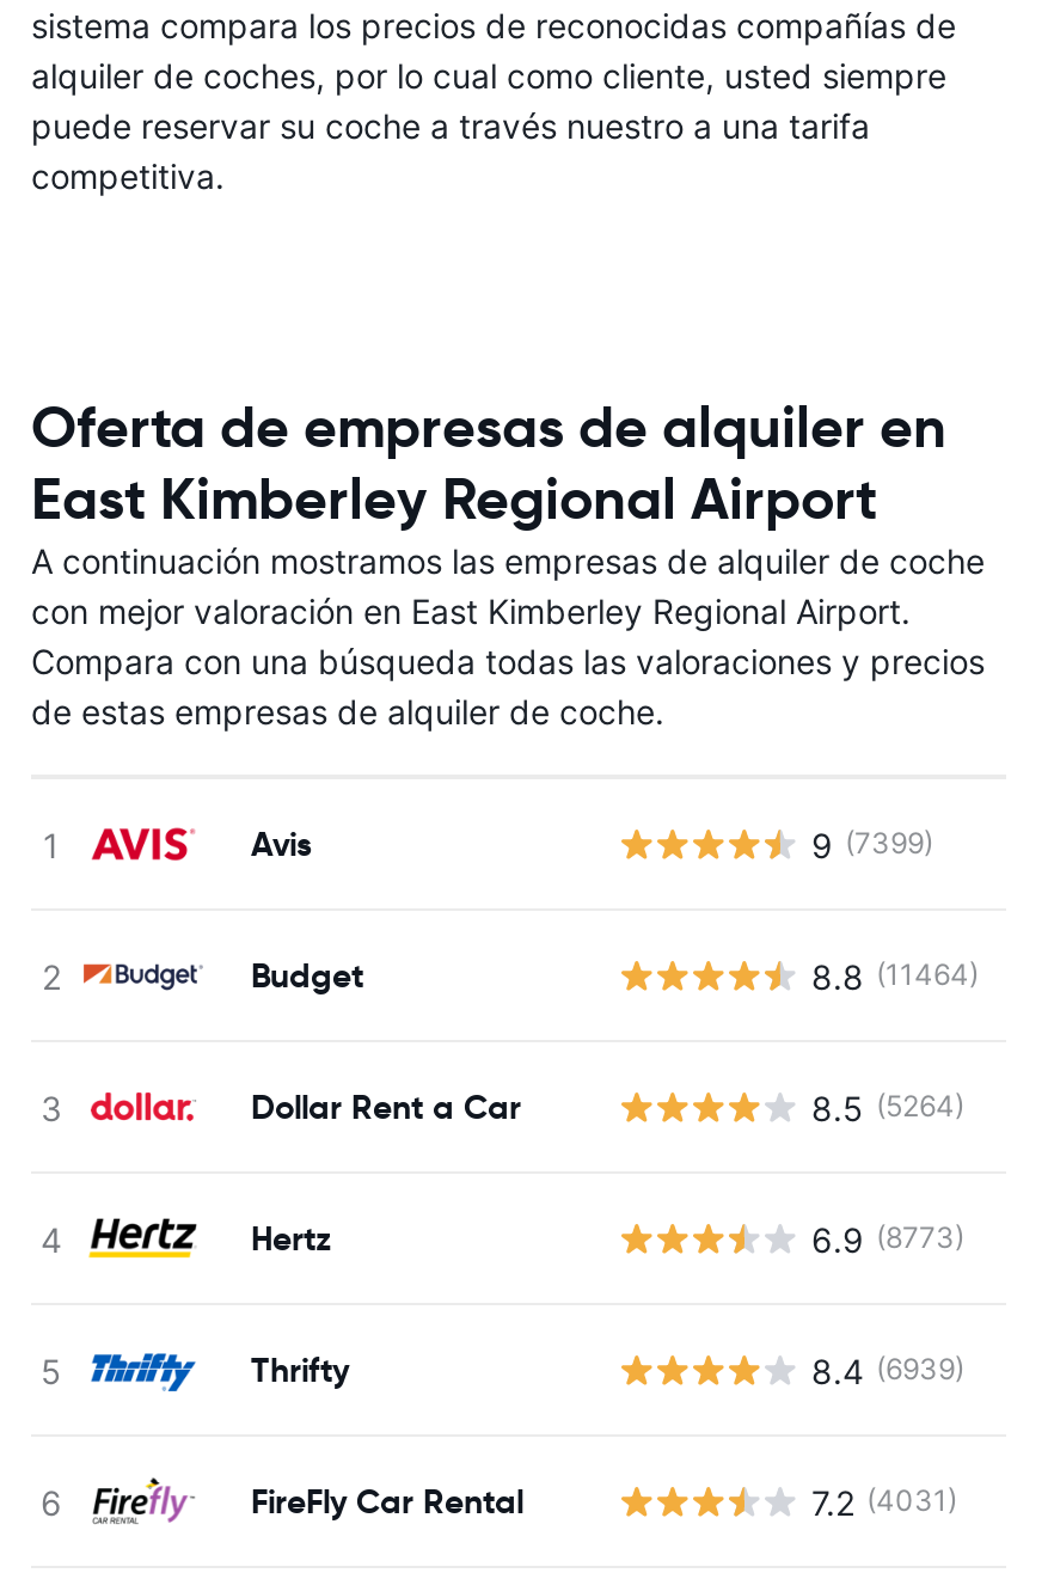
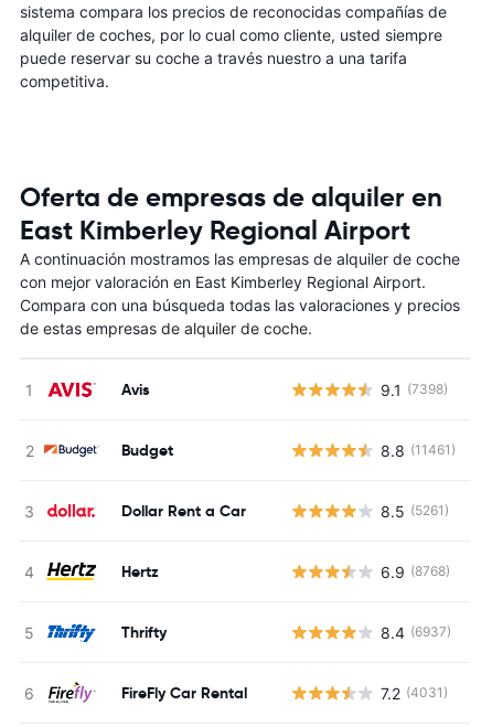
- 9 (7399)
+ 9.1 (7398)

- 8.8 (11464)
+ 8.8 (11461)

- 8.5 (5264)
+ 8.5 (5261)

- 6.9 (8773)
+ 6.9 (8768)

- 8.4 (6939)
+ 8.4 (6937)
